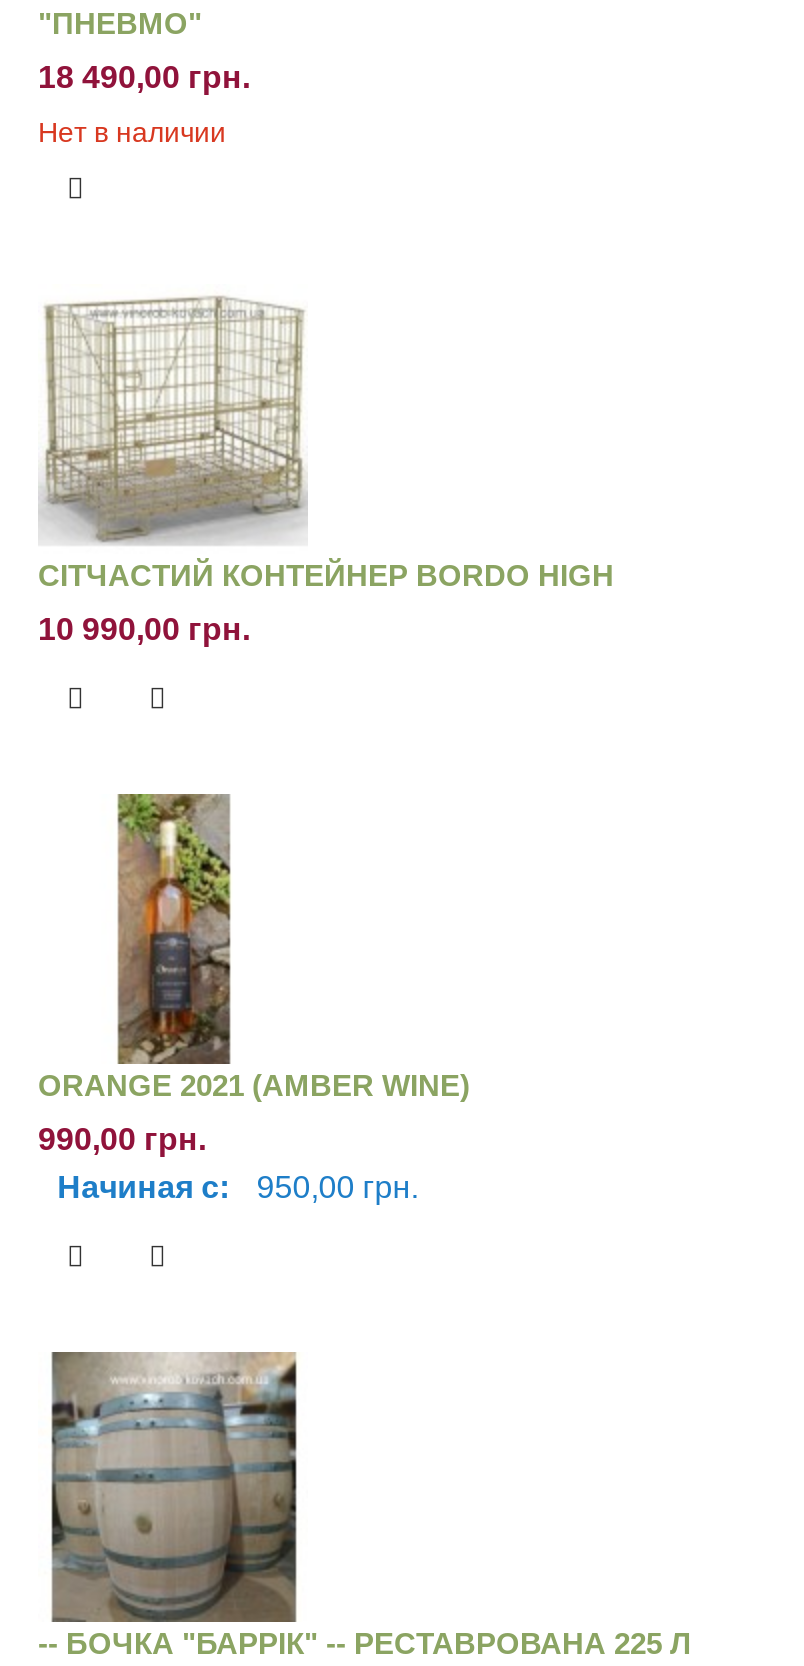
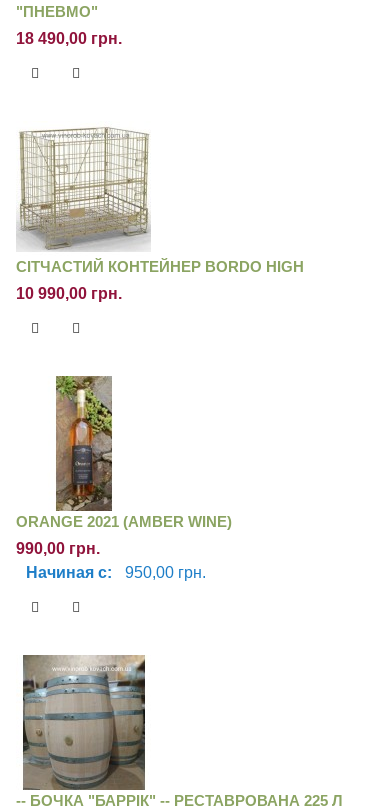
- Нет в наличии
